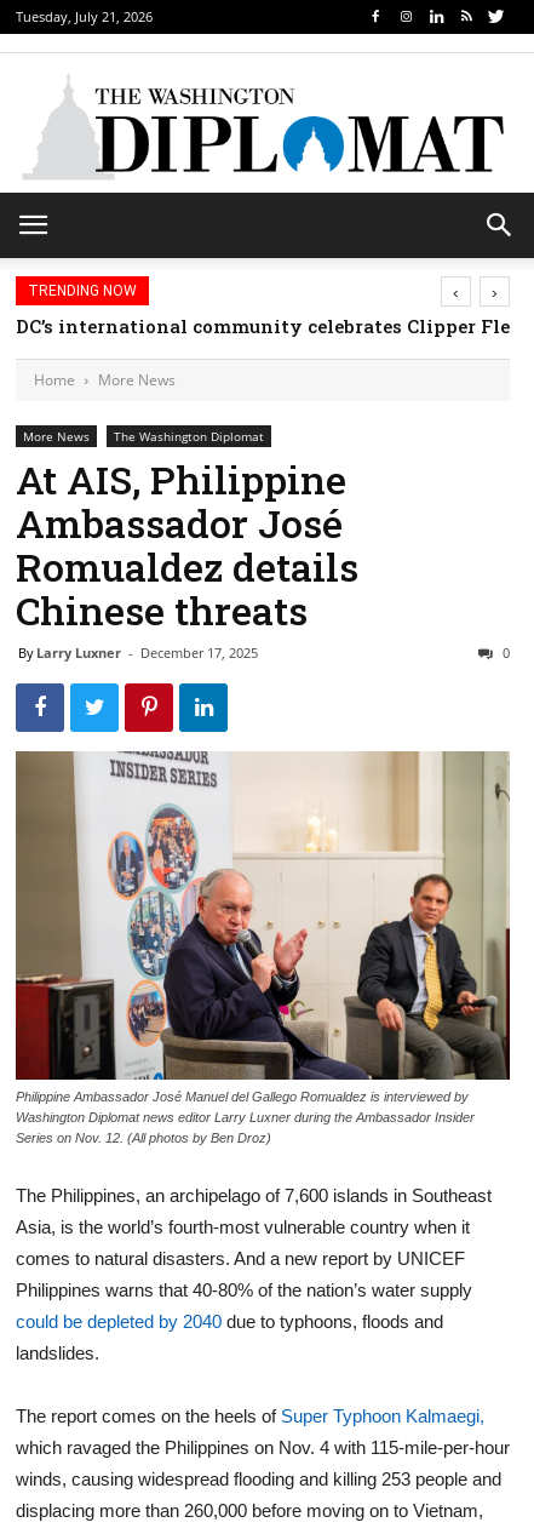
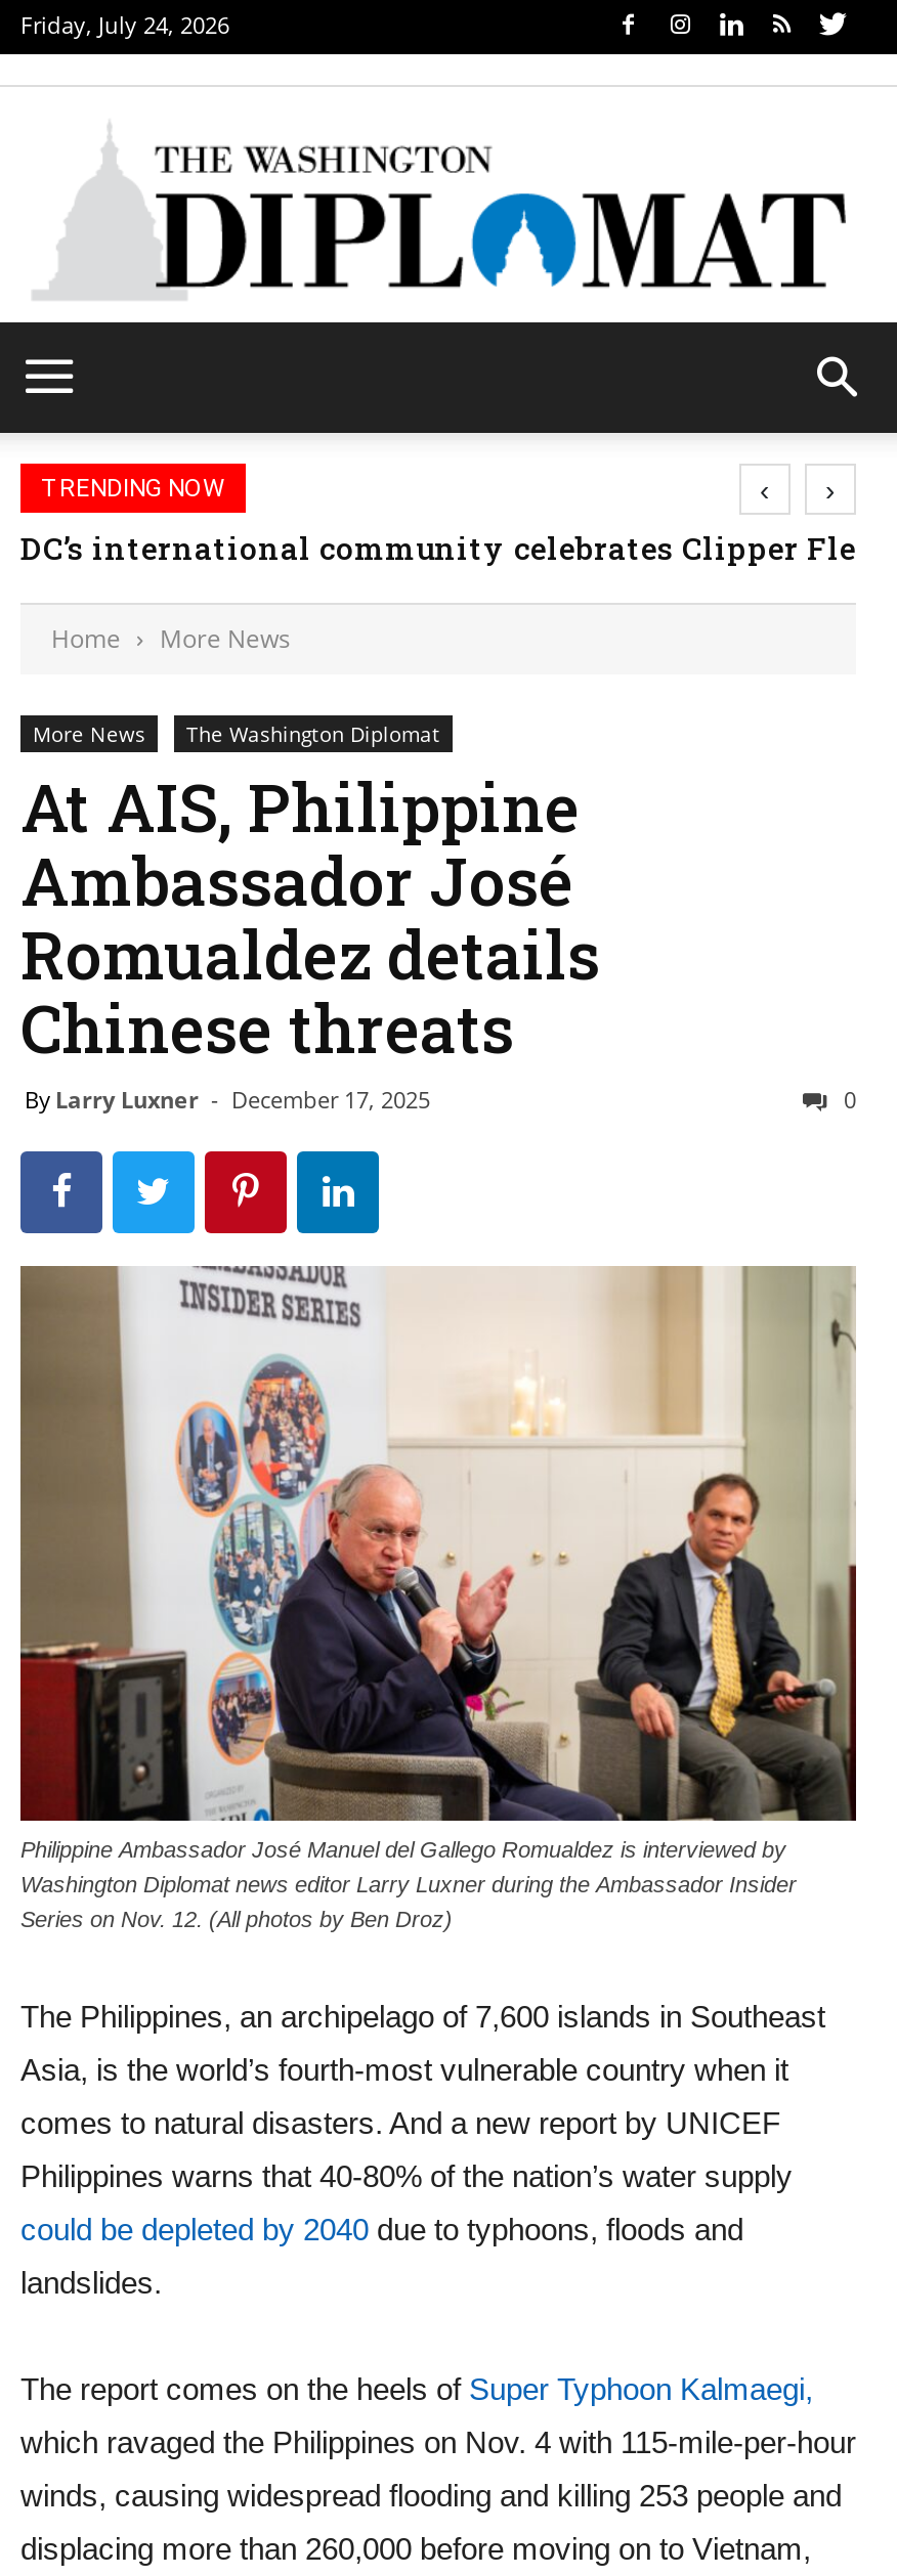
- Tuesday, July 21, 2026
+ Friday, July 24, 2026
